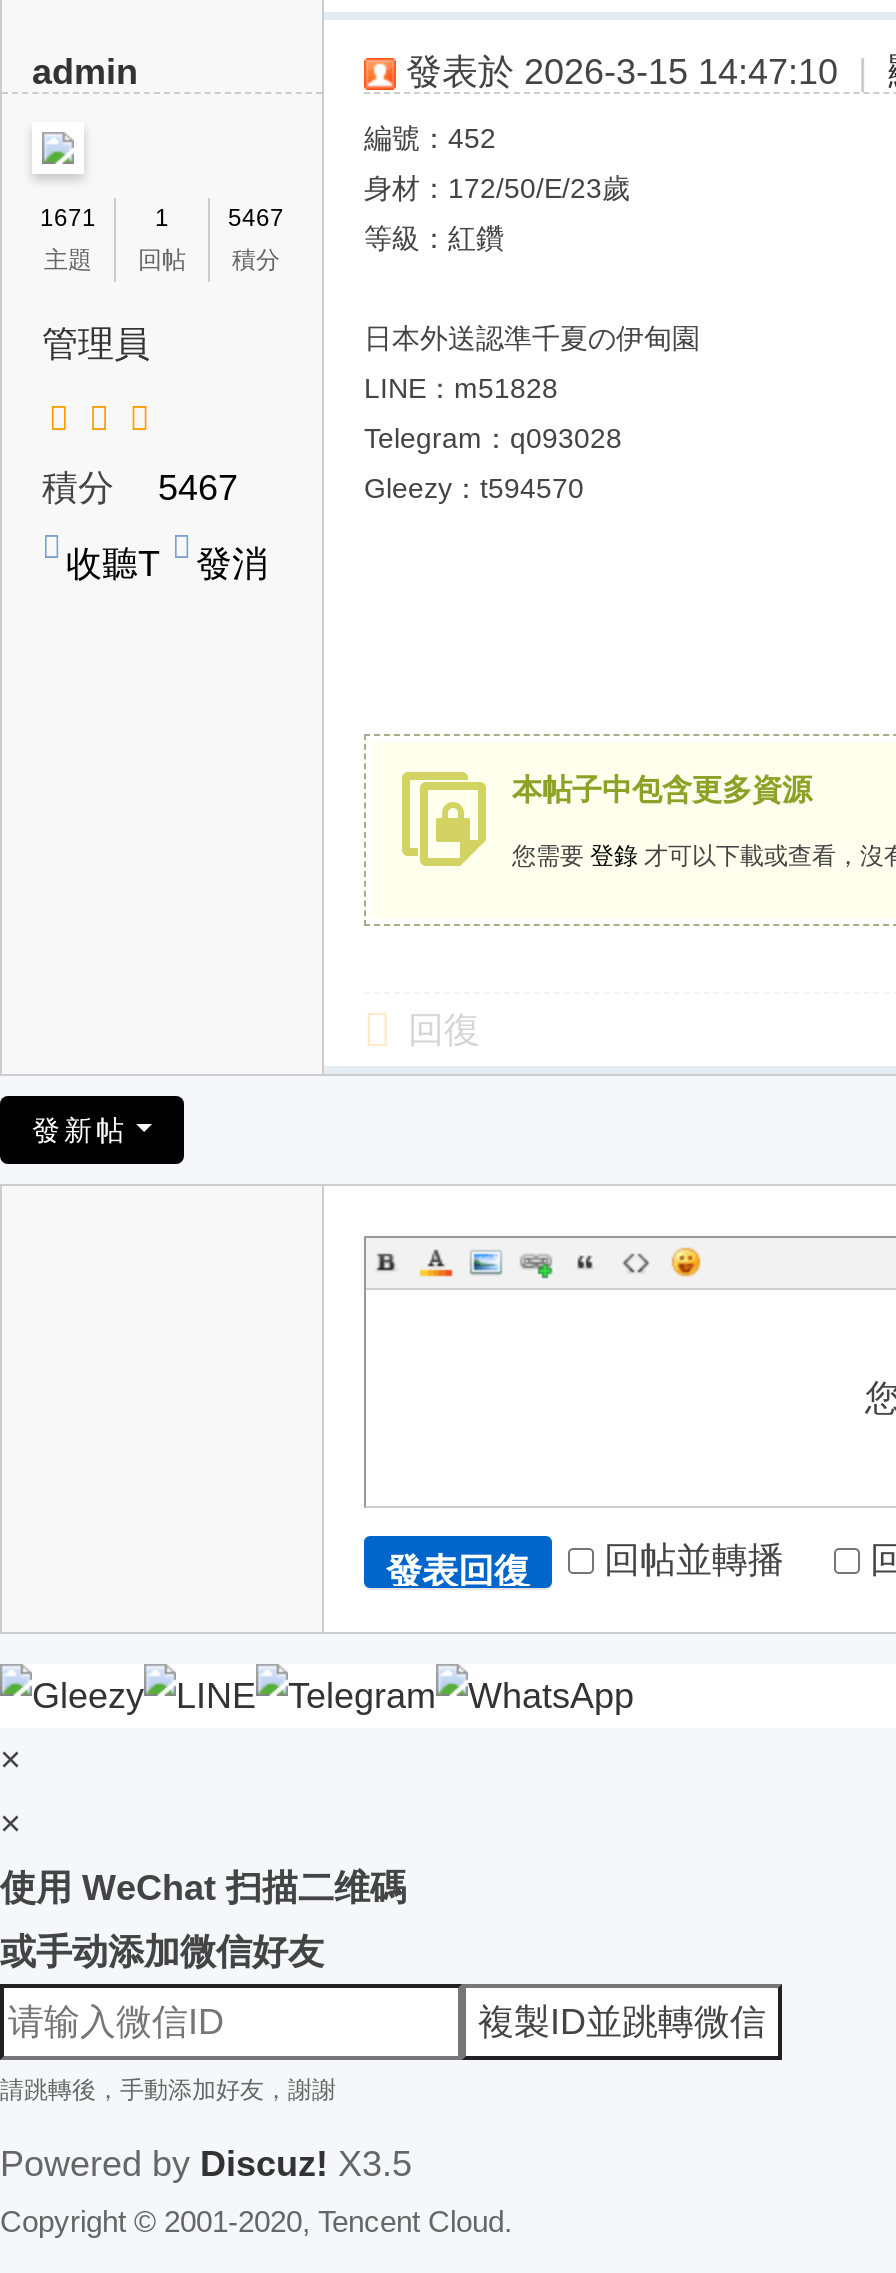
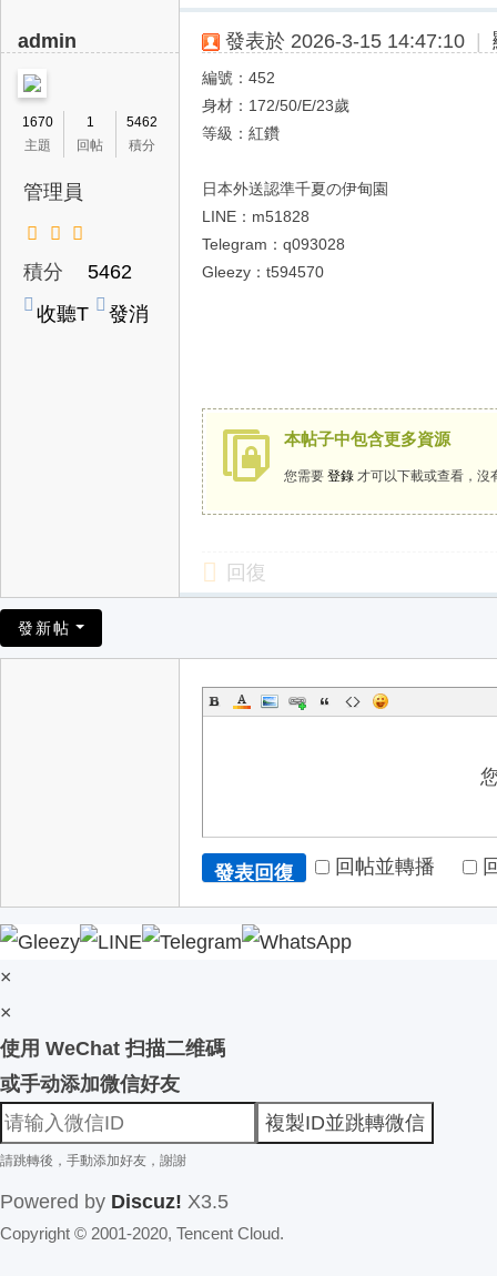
- 1671
+ 1670

- 5467
+ 5462

- 5467
+ 5462
